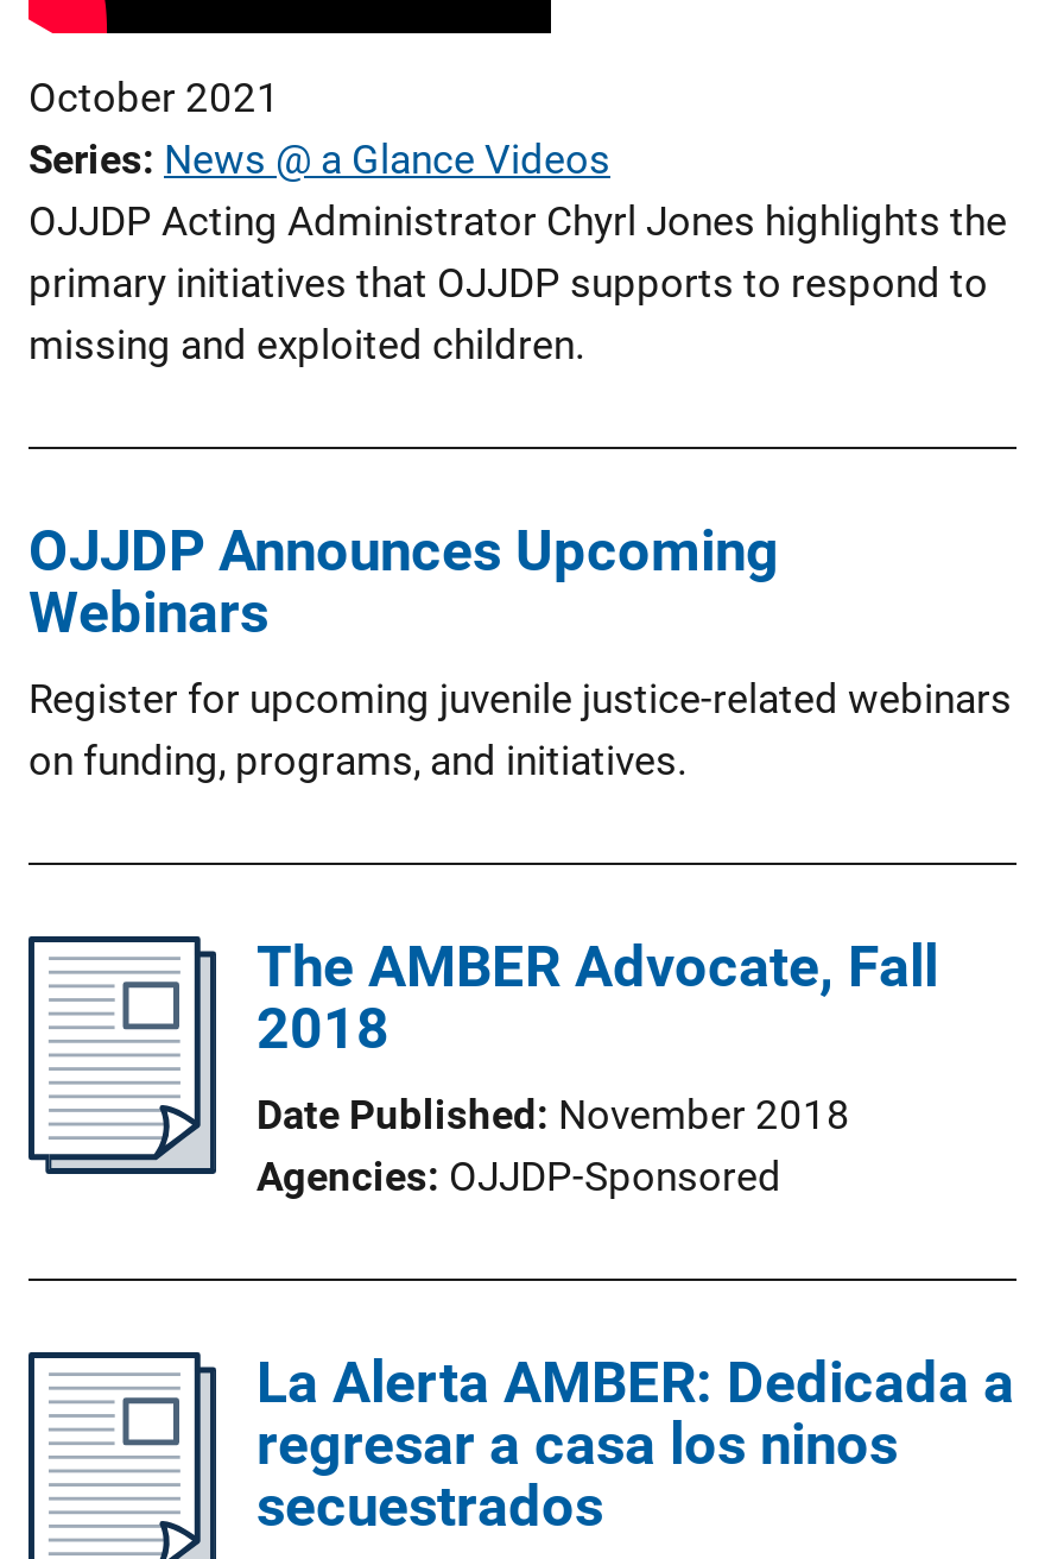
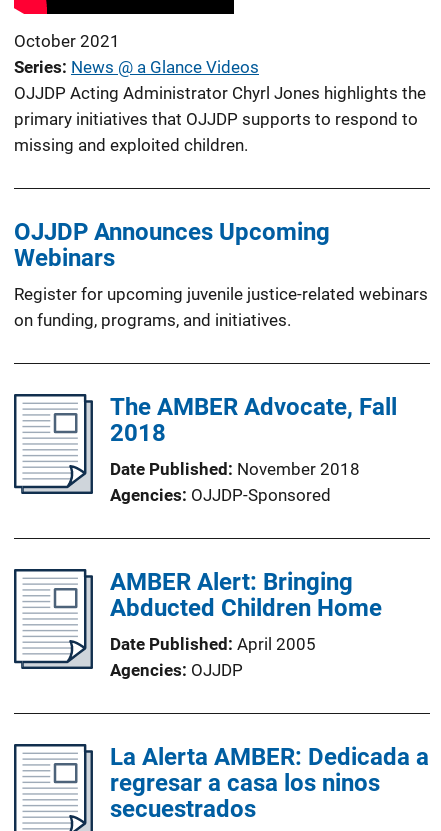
+ AMBER Alert: Bringing
+ Abducted Children Home
+ Date Published April 2005
+ Agencies OJJDP
